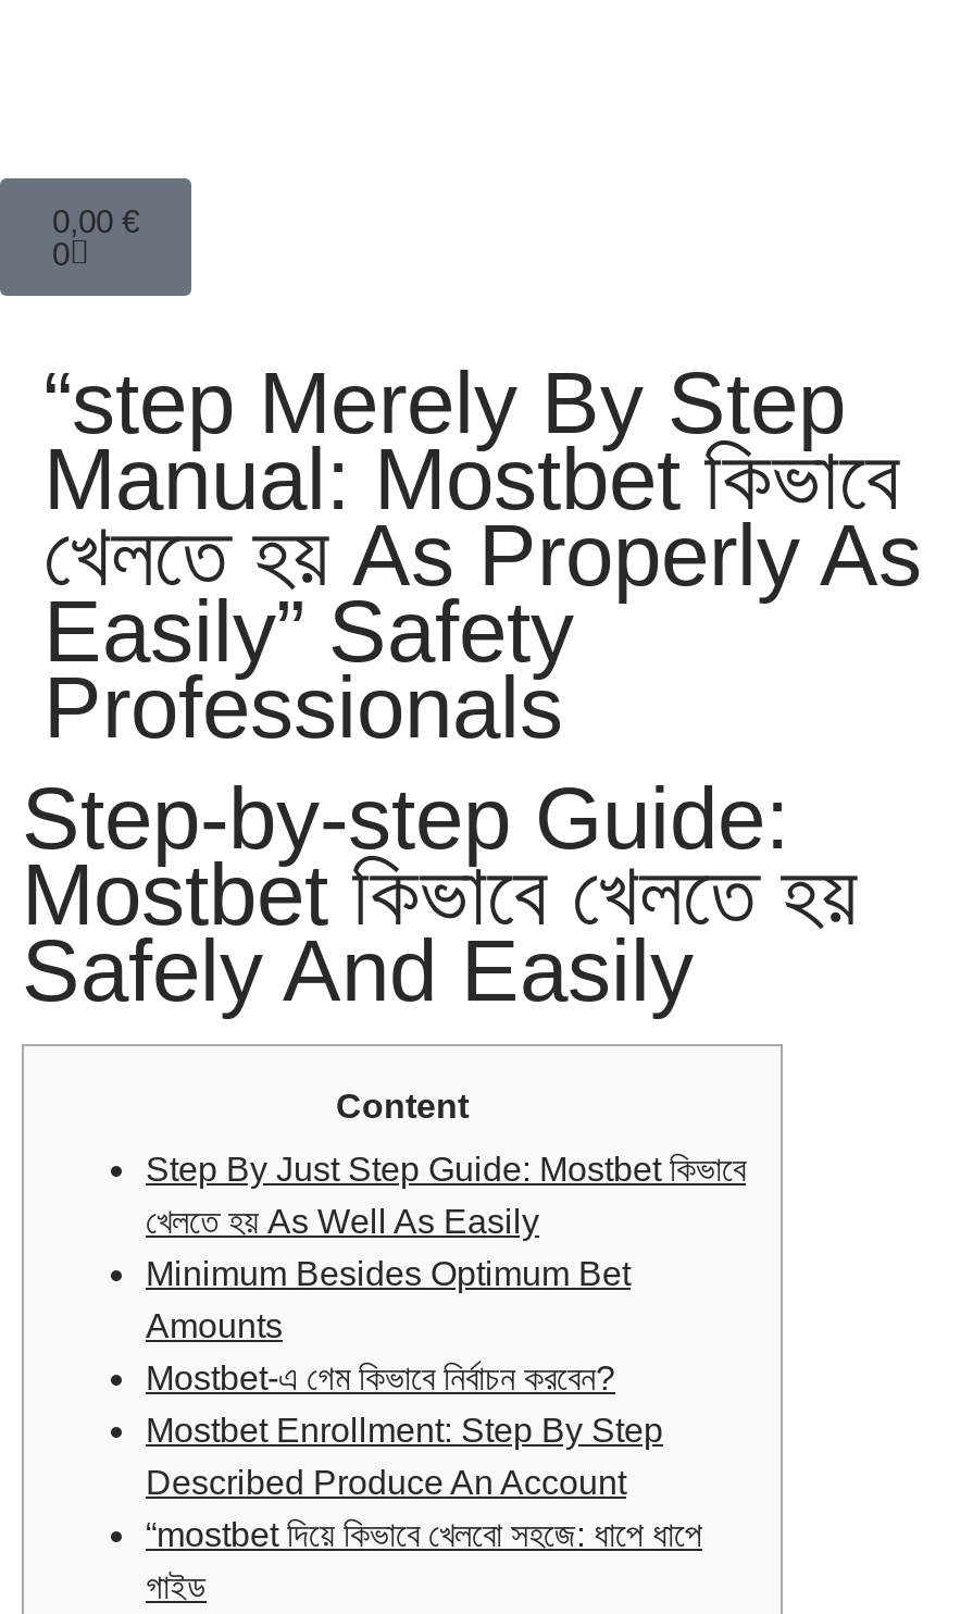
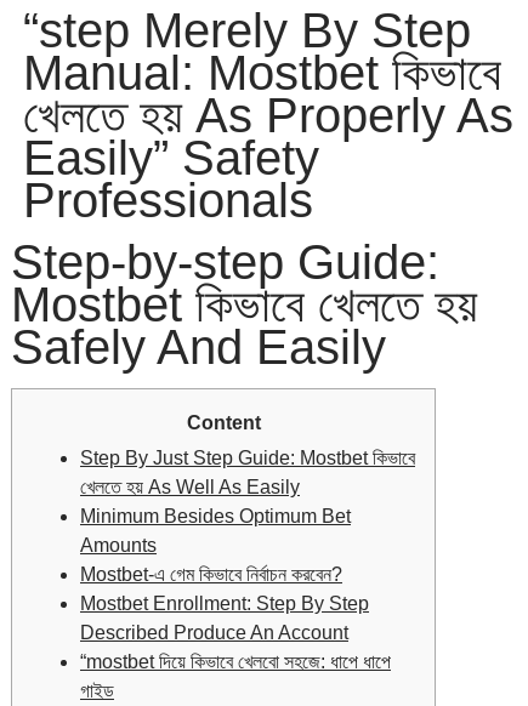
- 0,00 €
- 0
